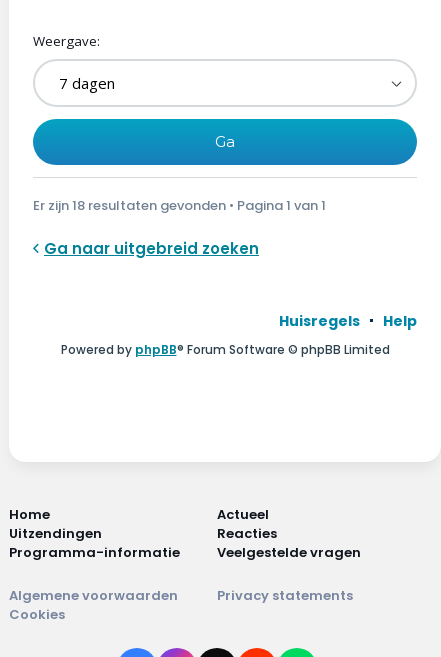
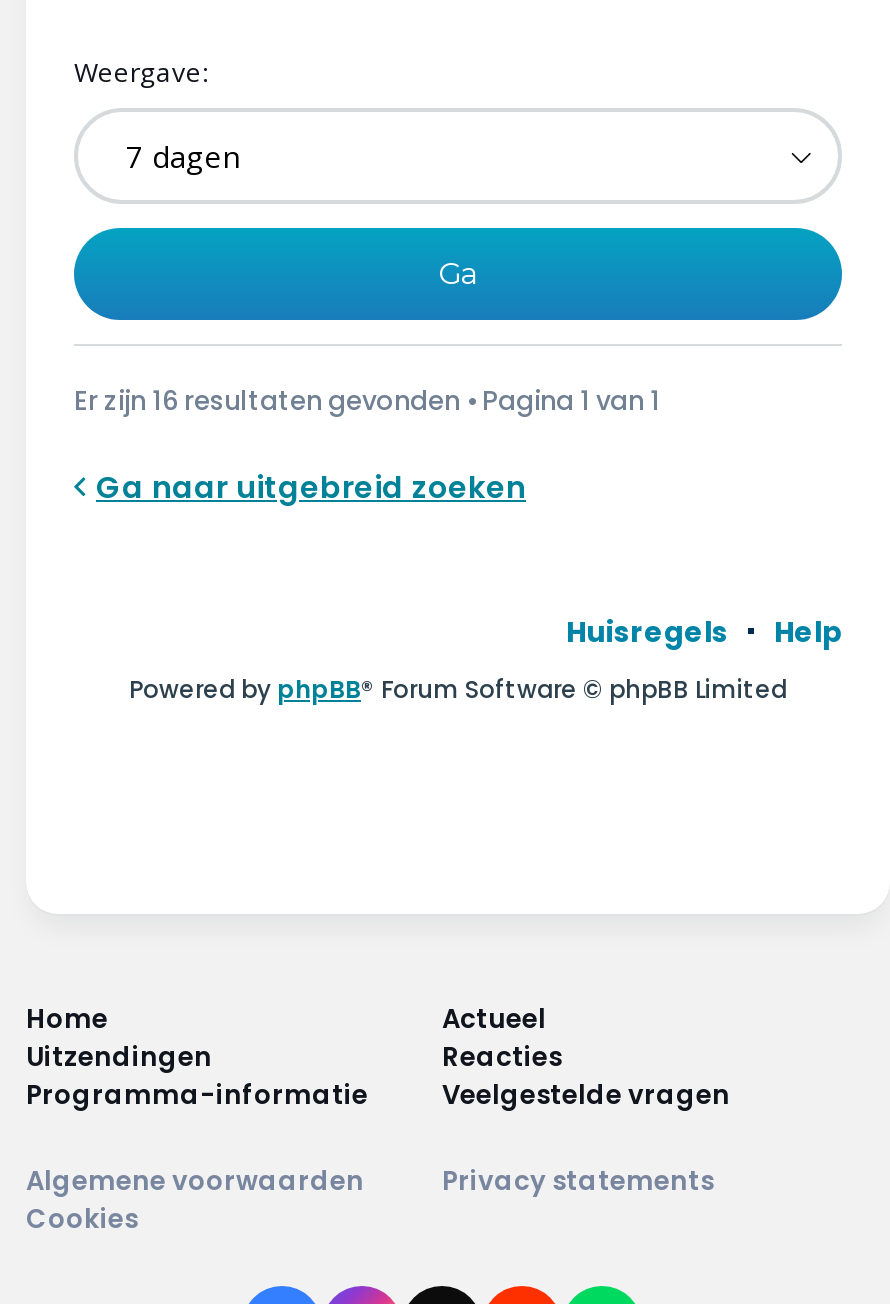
- Er zijn 18 resultaten gevonden • Pagina 1 van 1
+ Er zijn 16 resultaten gevonden • Pagina 1 van 1
